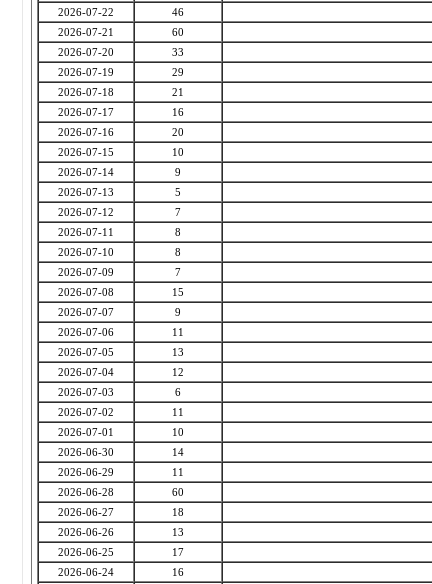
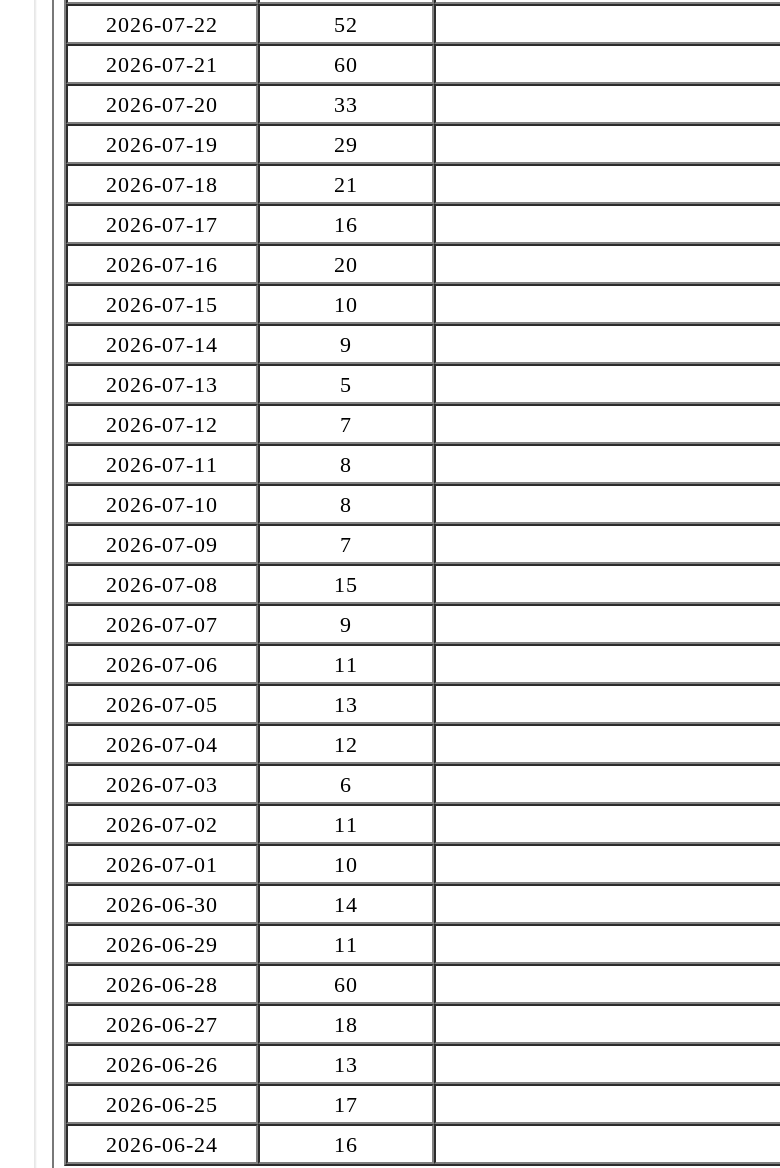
- 46
+ 52
